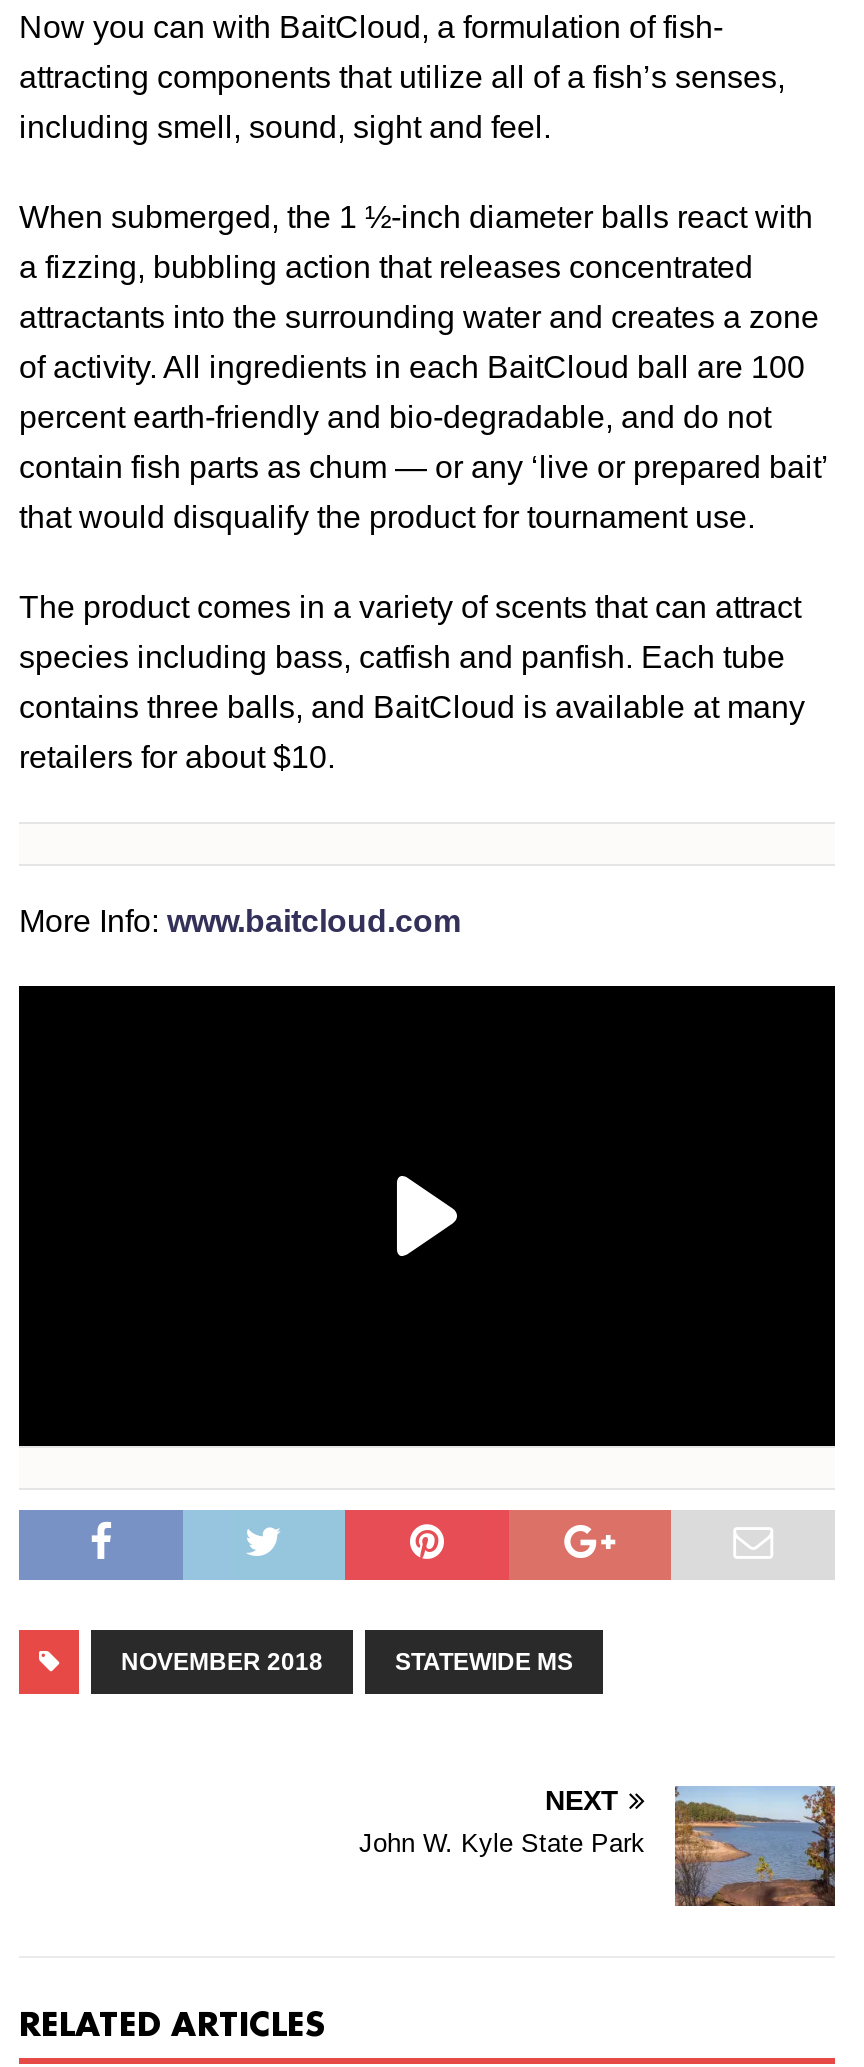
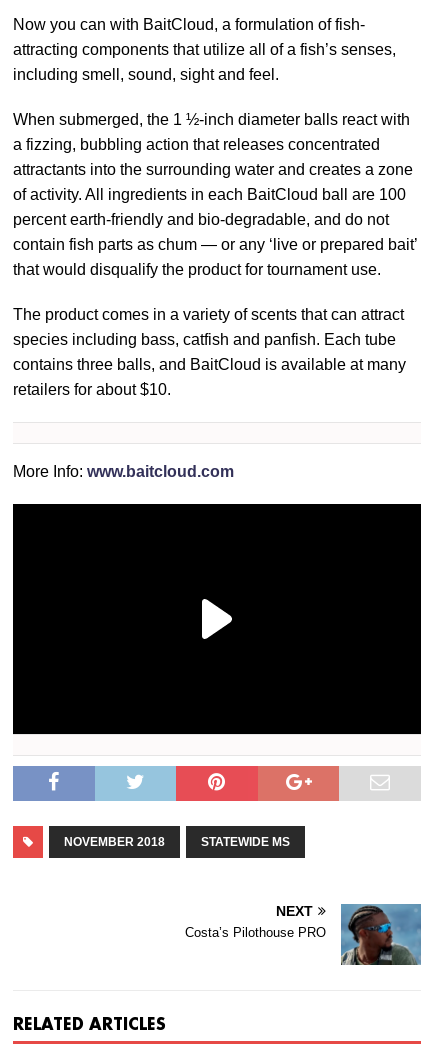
- [image]
- John W. Kyle State Park
+ [image]
+ Costa’s Pilothouse PRO
